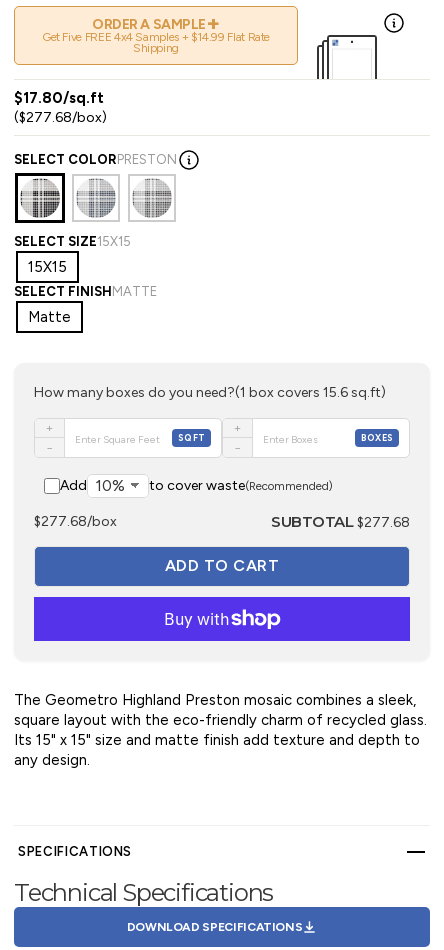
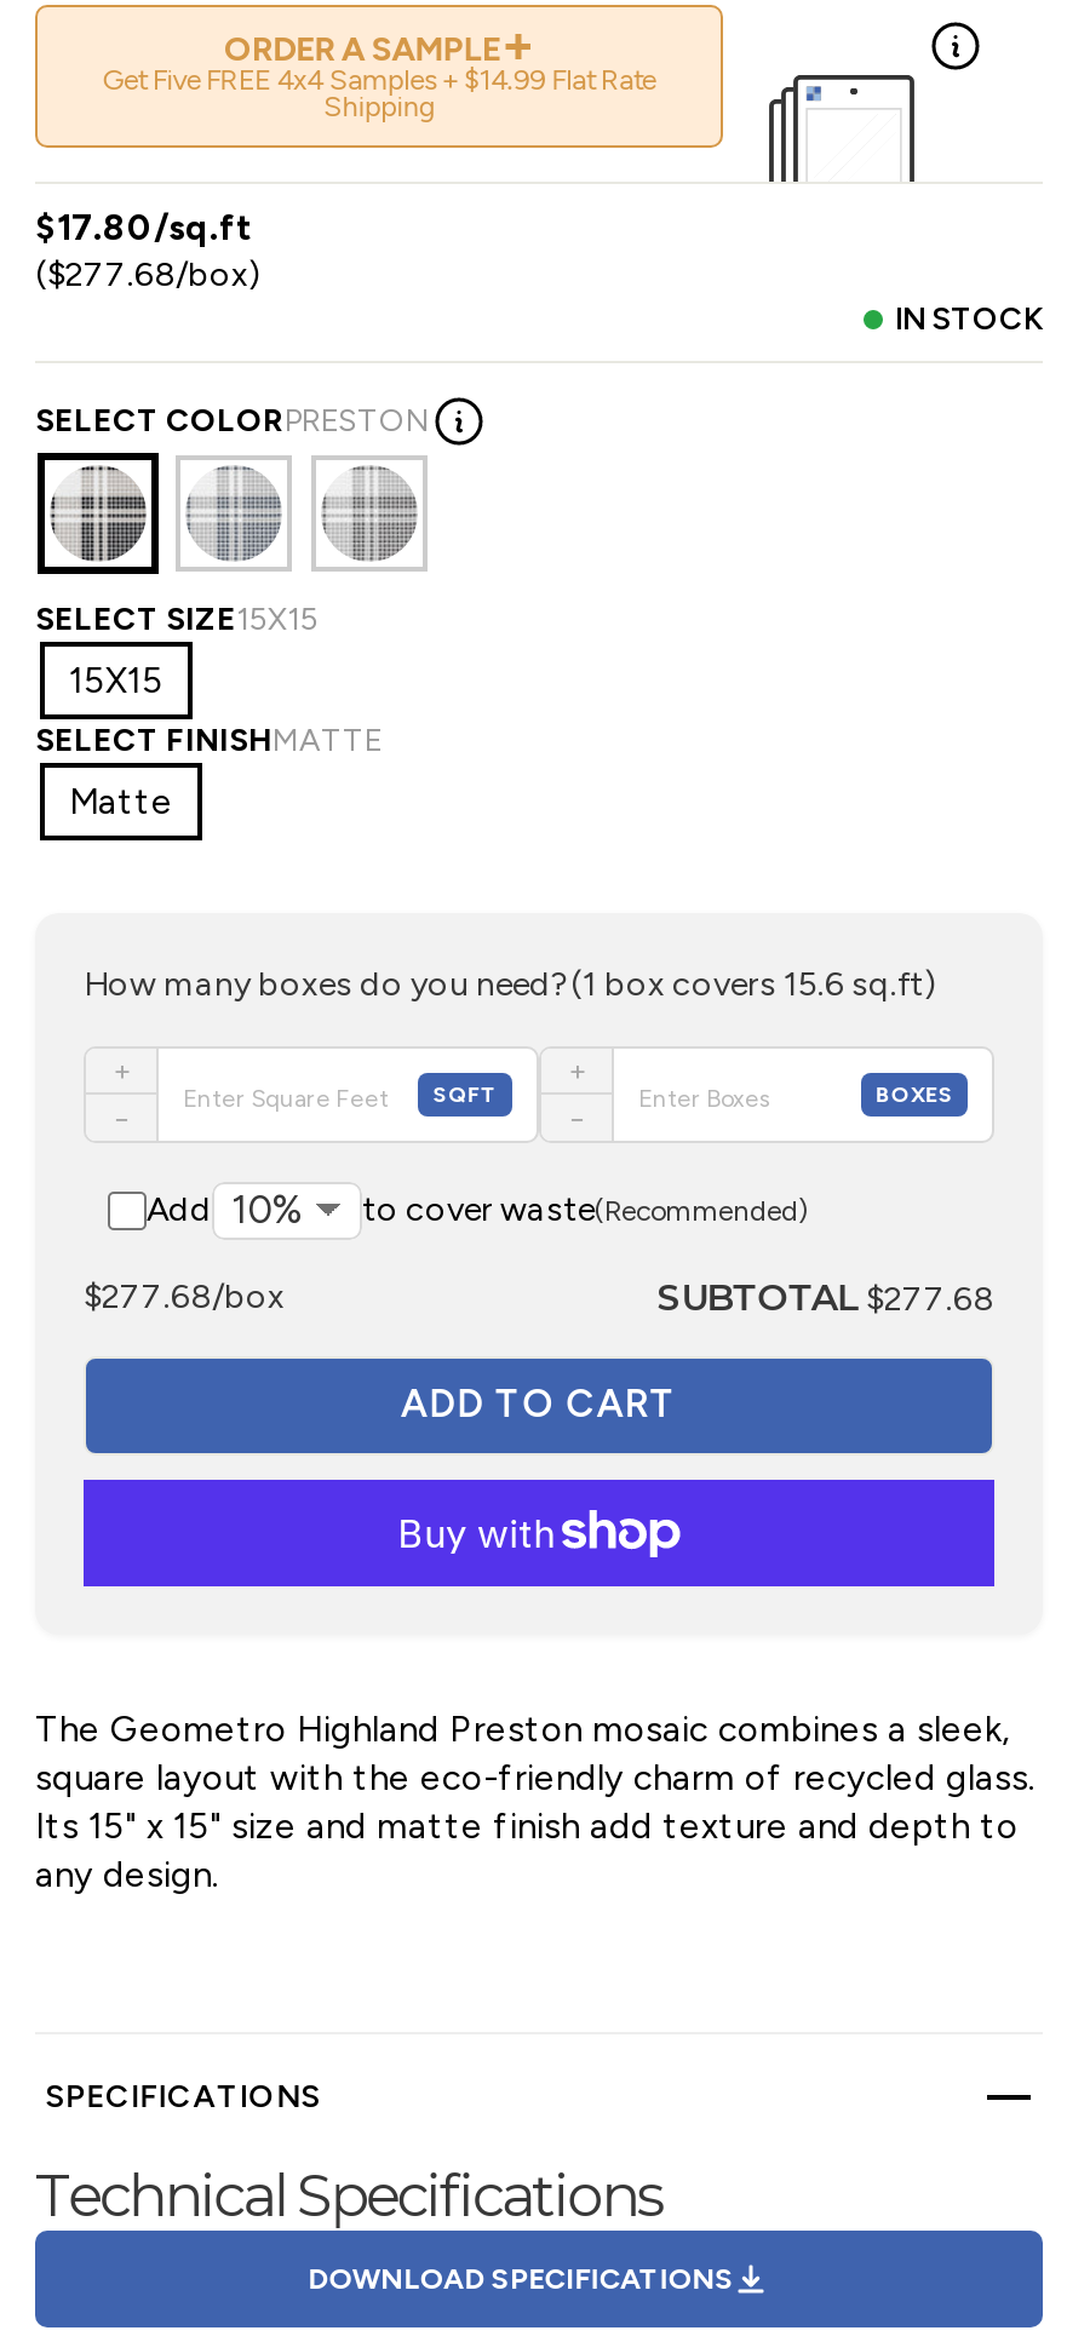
+ IN STOCK
